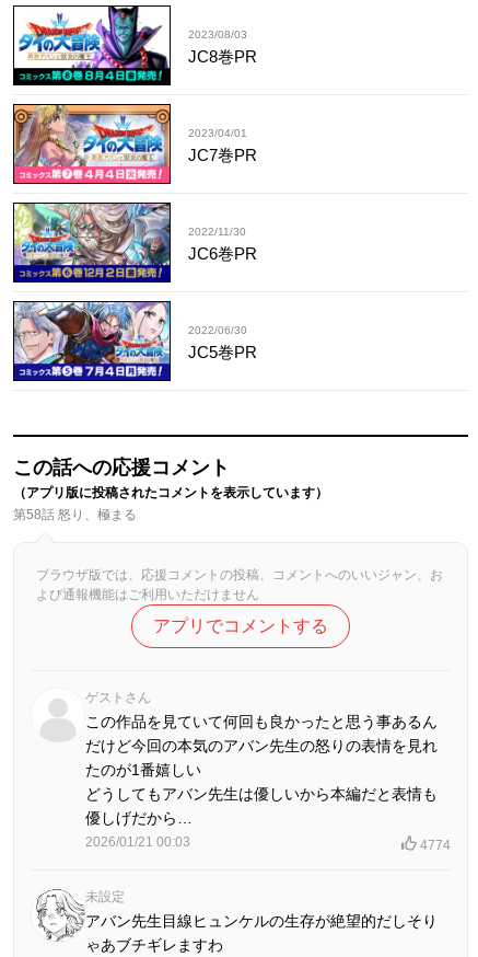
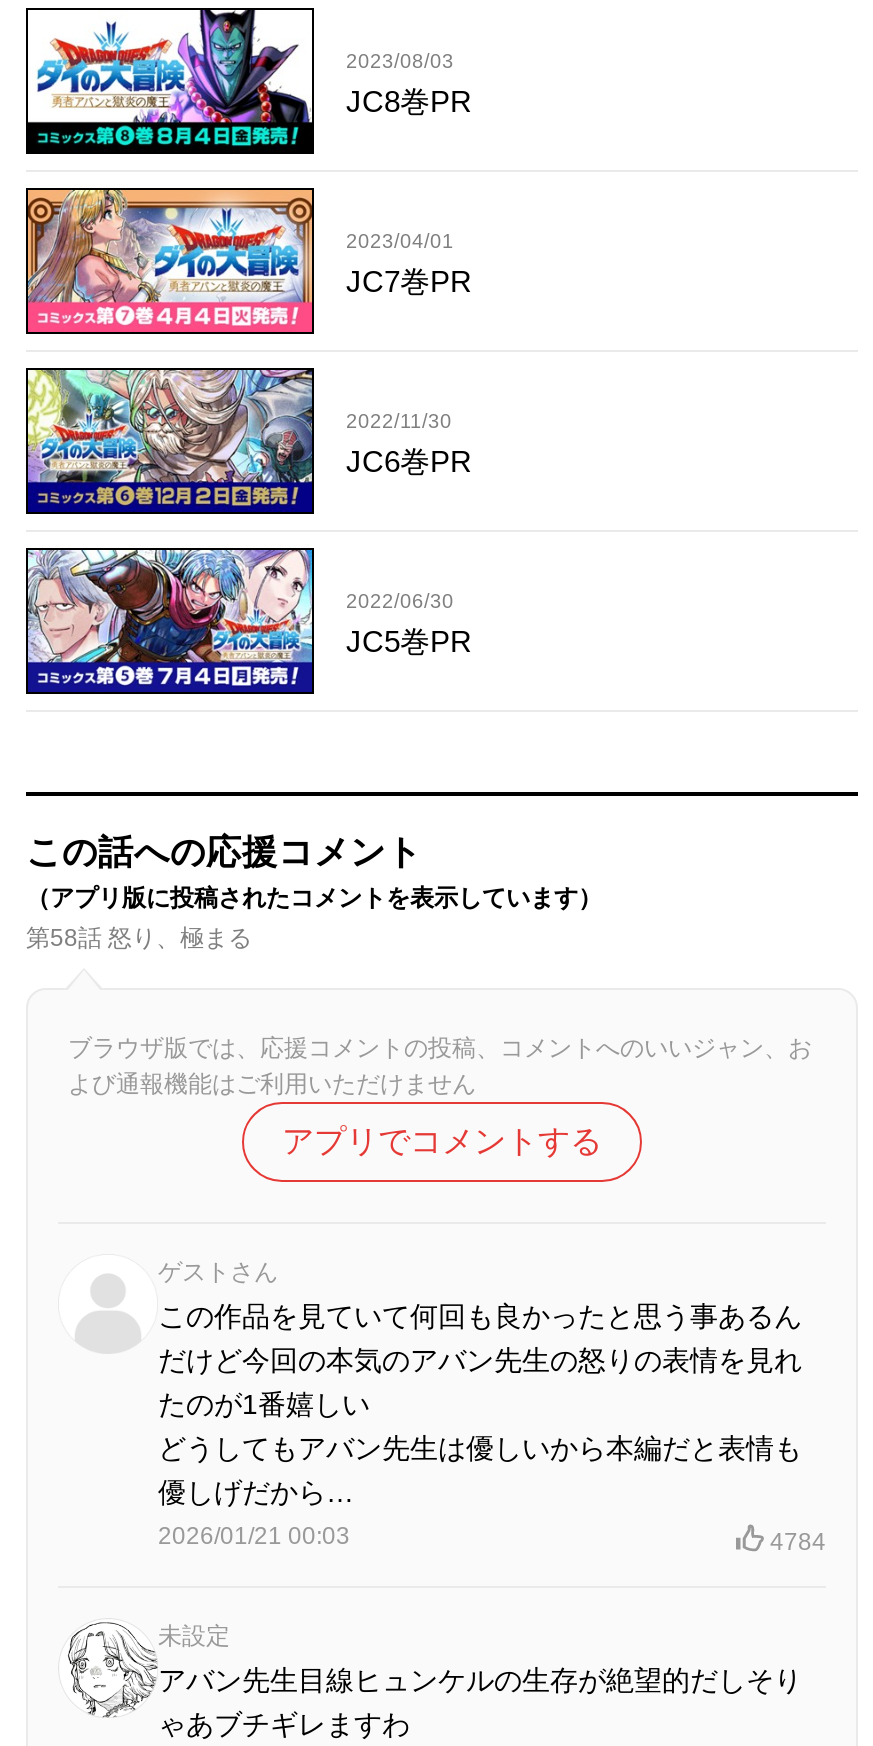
- 4774
+ 4784
